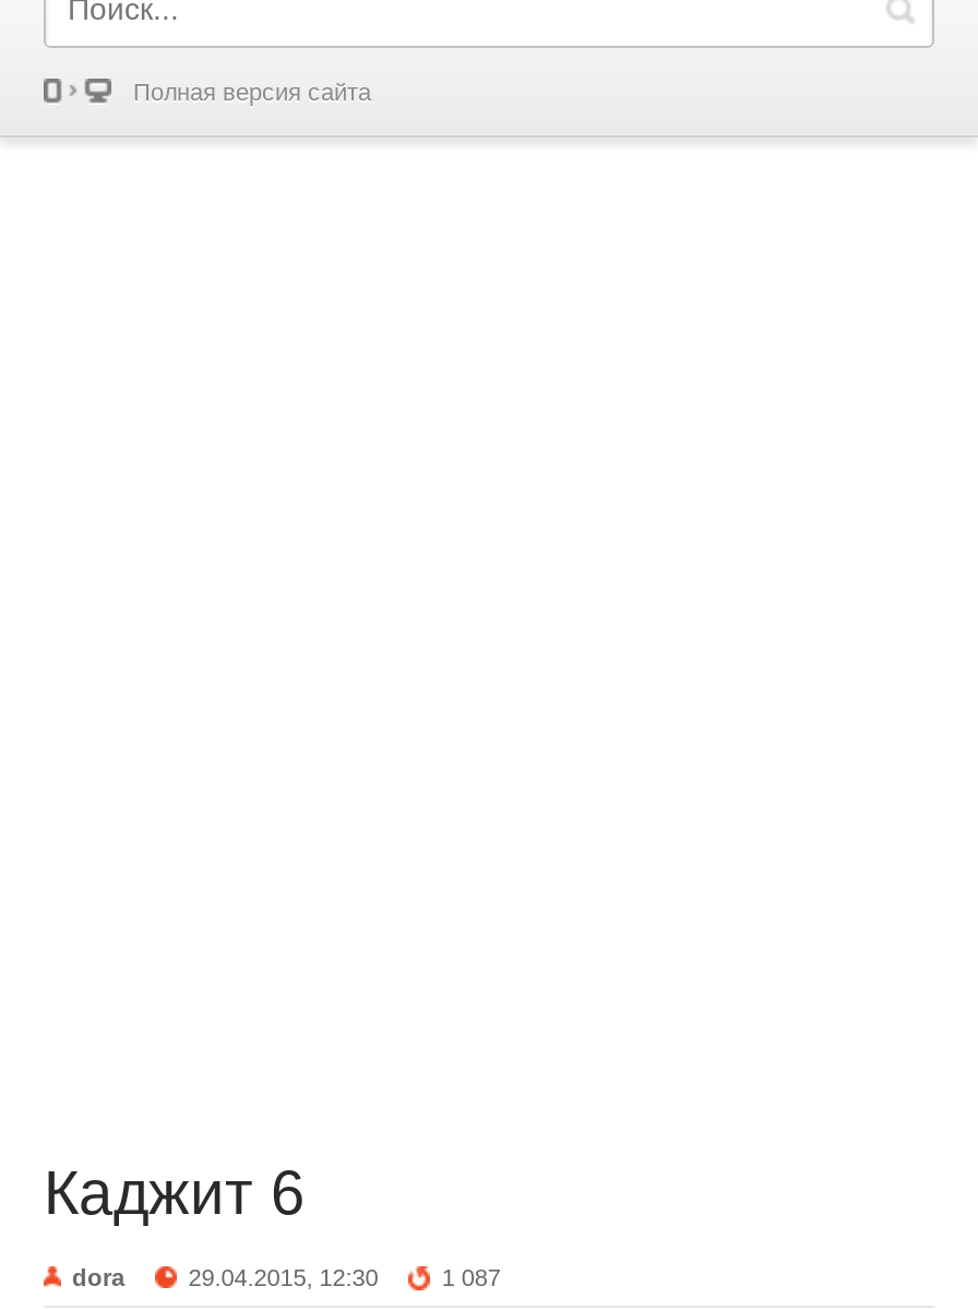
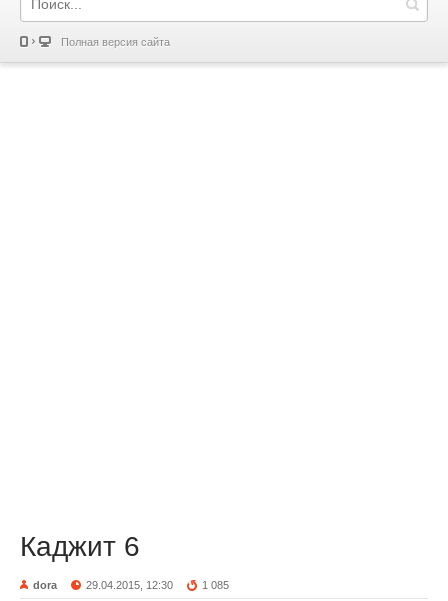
- 1 087
+ 1 085
